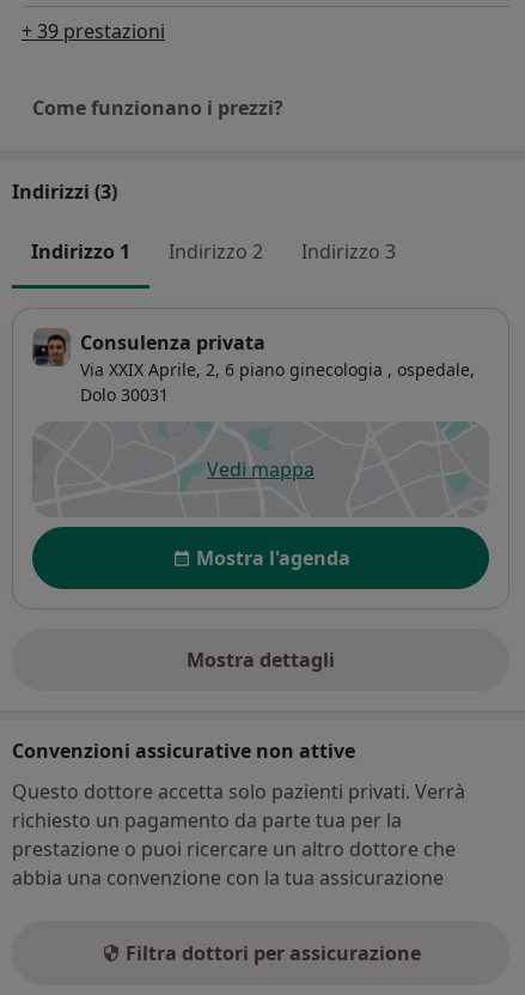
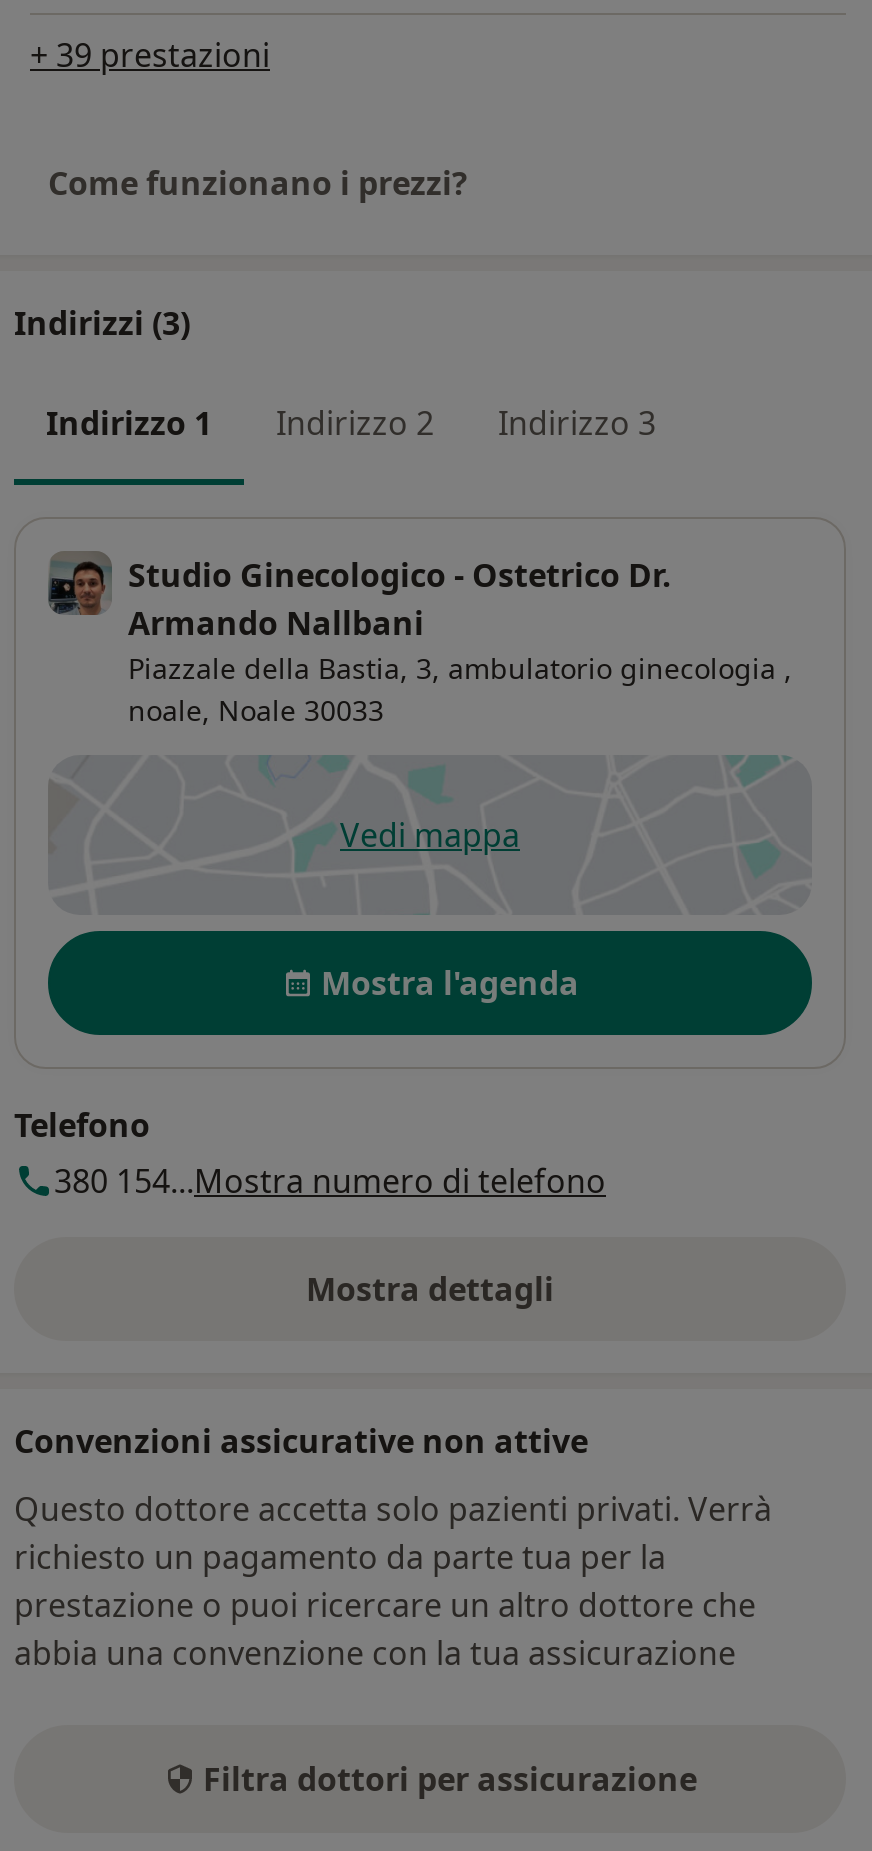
- Consulenza privata
- Via XXIX Aprile, 2, 6 piano ginecologia , ospedale,
- Dolo 30031
+ Studio Ginecologico - Ostetrico Dr.
+ Armando Nallbani
+ Piazzale della Bastia, 3, ambulatorio ginecologia ,
+ noale, Noale 30033

+ Telefono
+ 380 154...Mostra numero di telefono
